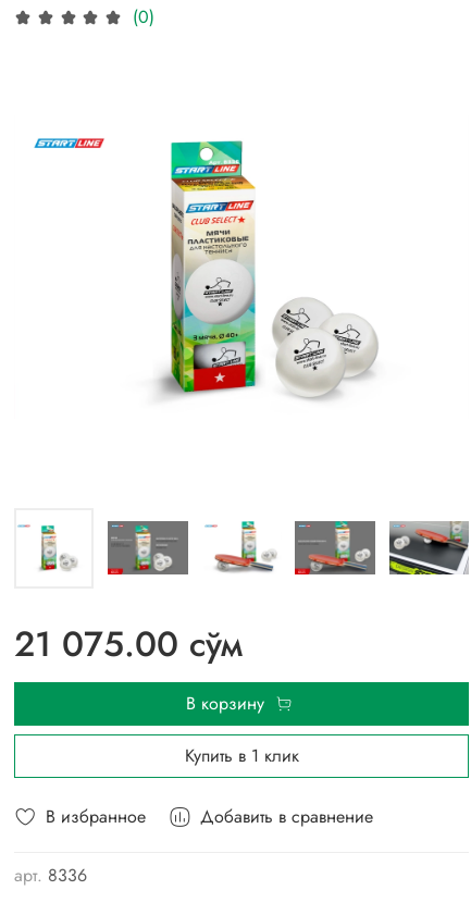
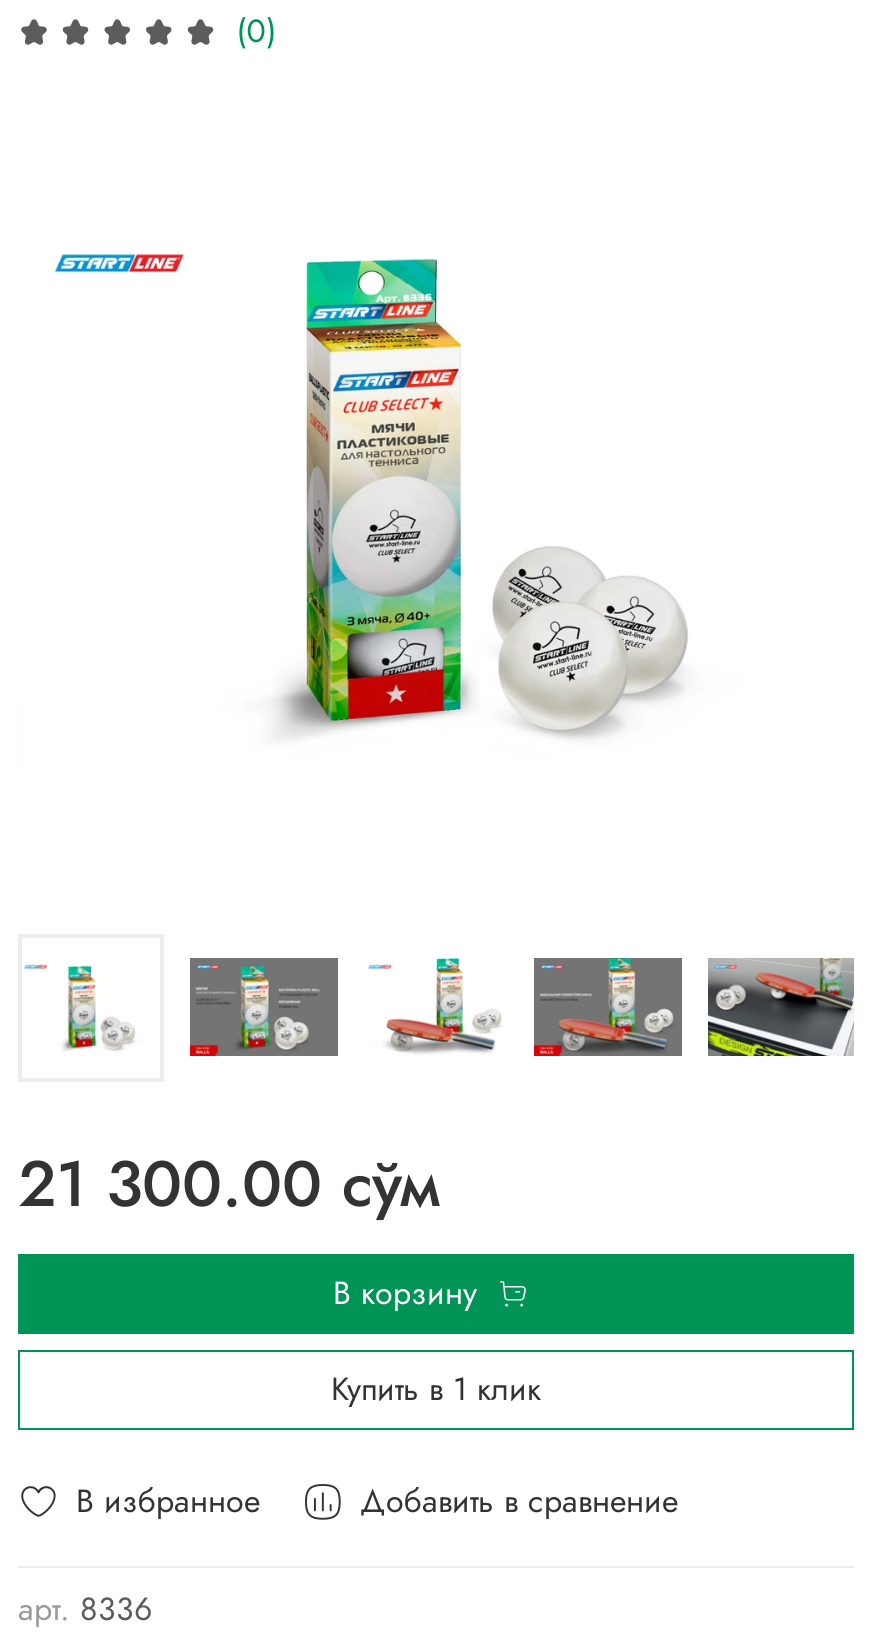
- 21 075.00 сўм
+ 21 300.00 сўм
